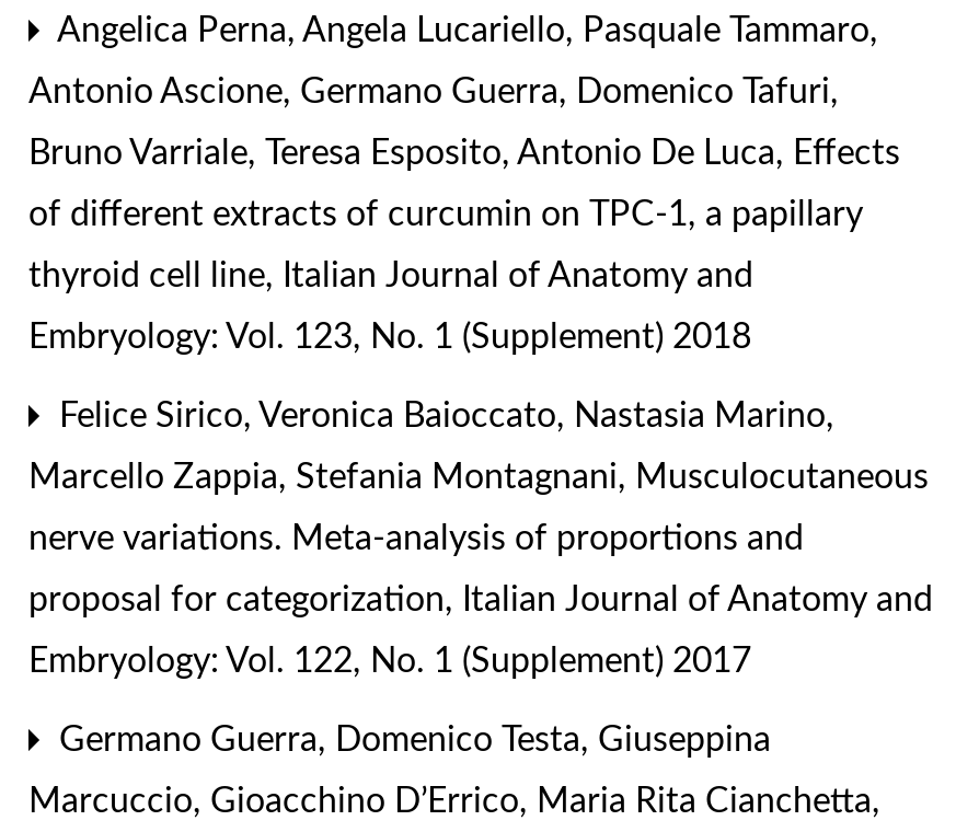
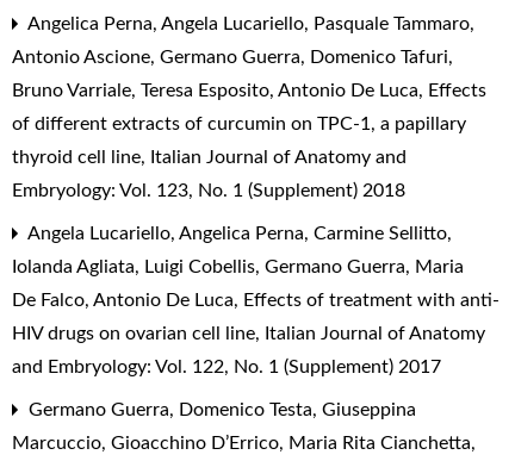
- Felice Sirico, Veronica Baioccato, Nastasia Marino,
+ Angela Lucariello, Angelica Perna, Carmine Sellitto,

- Marcello Zappia, Stefania Montagnani, Musculocutaneous
+ Iolanda Agliata, Luigi Cobellis, Germano Guerra, Maria

- nerve variations. Meta-analysis of proportions and
+ De Falco, Antonio De Luca, Effects of treatment with anti-

- proposal for categorization
- , Italian Journal of Anatomy and
+ HIV drugs on ovarian cell line
+ , Italian Journal of Anatomy

- Embryology: Vol. 122, No. 1 (Supplement) 2017
+ and Embryology: Vol. 122, No. 1 (Supplement) 2017
